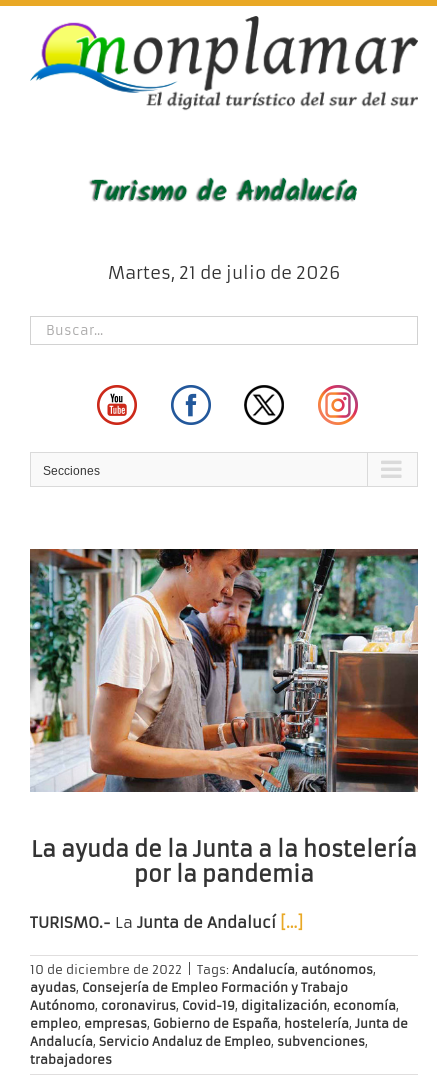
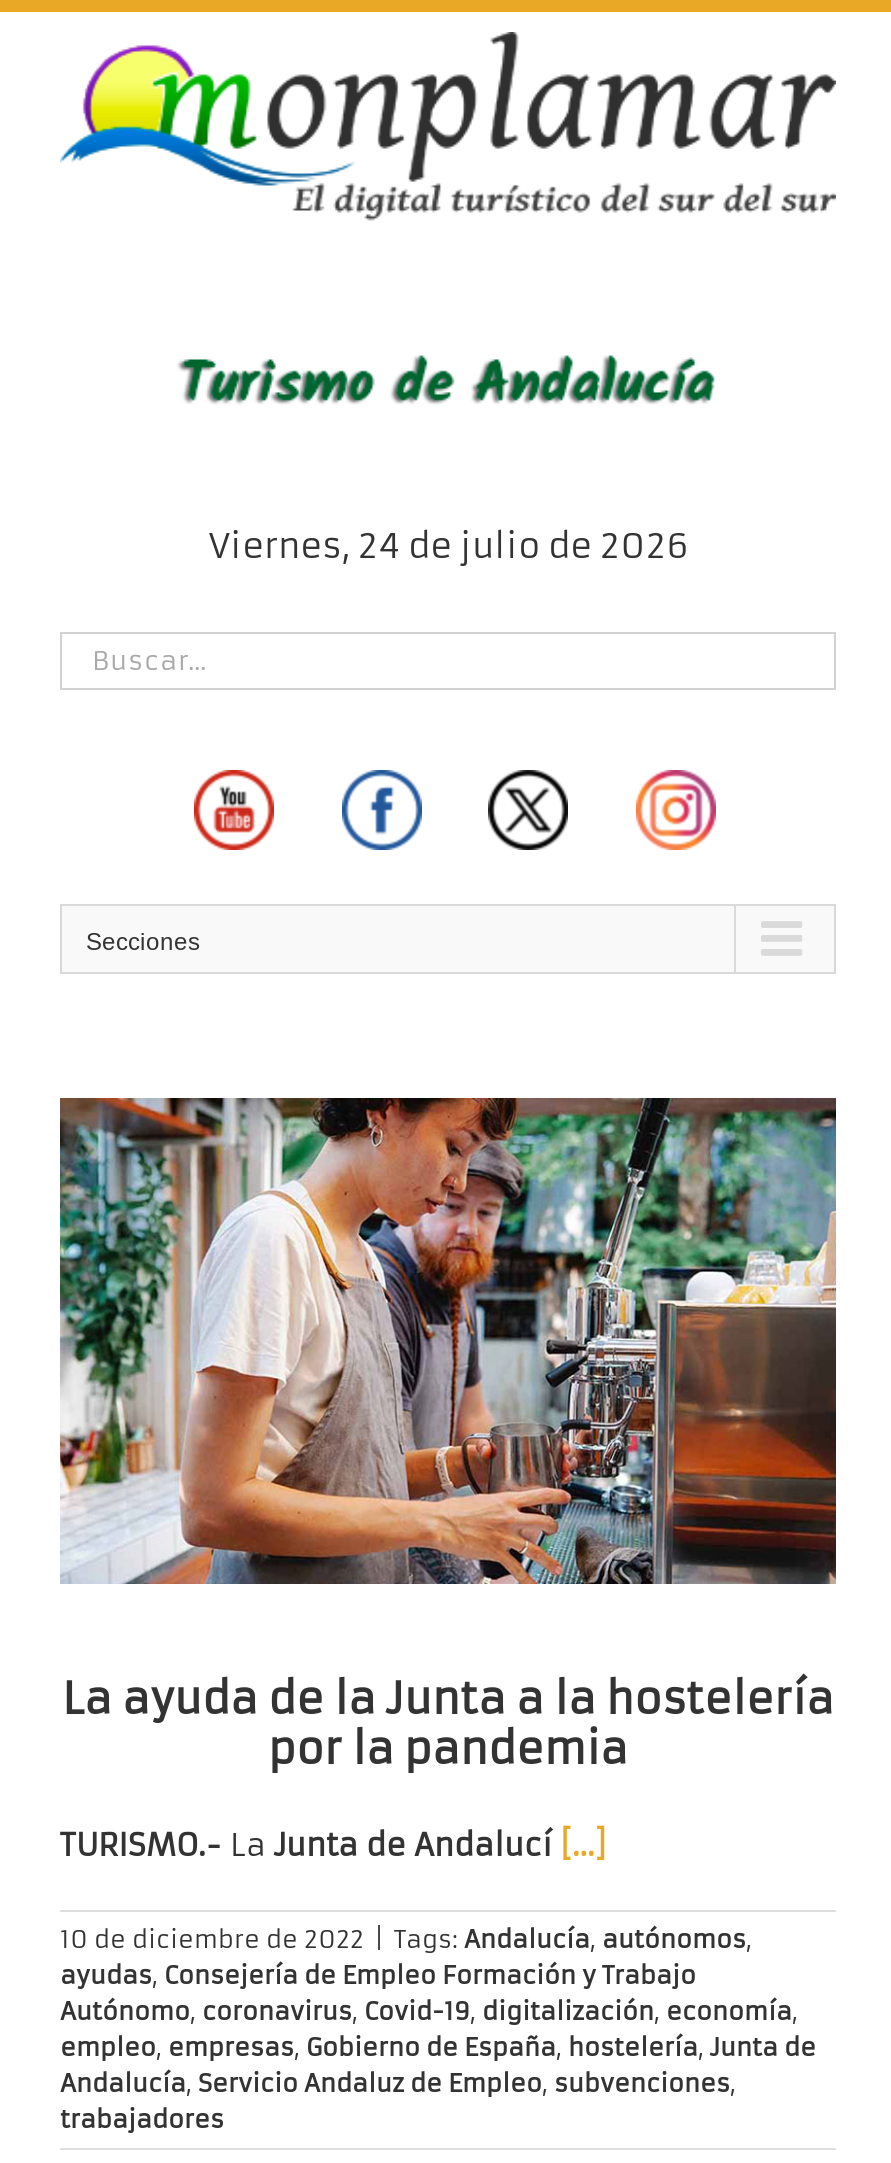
- Martes, 21 de julio de 2026
+ Viernes, 24 de julio de 2026
